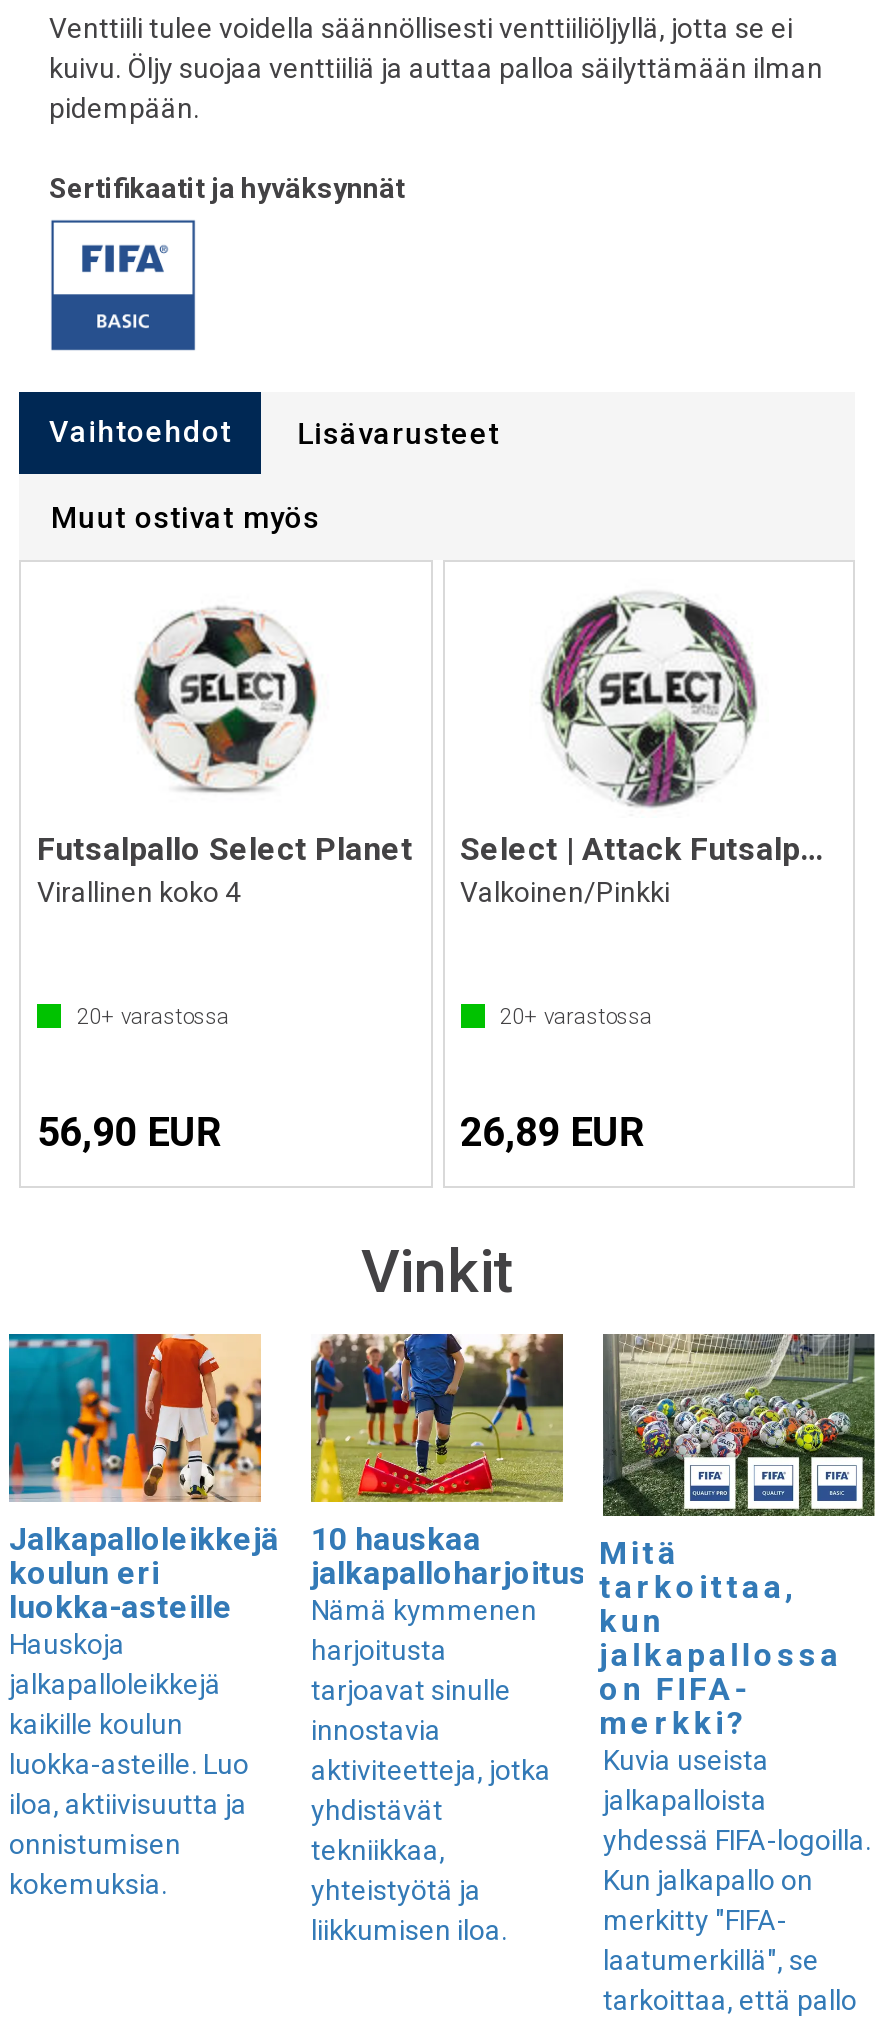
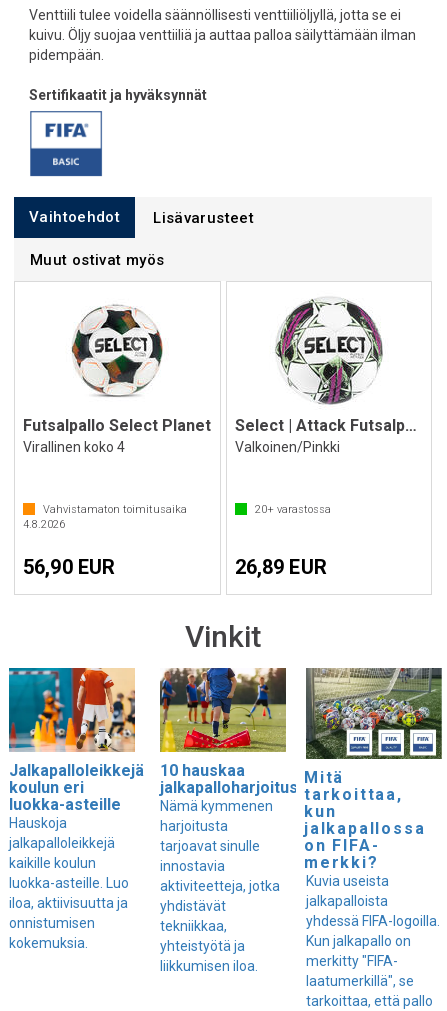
- 20+ varastossa
+ Vahvistamaton toimitusaika
+ 4.8.2026
